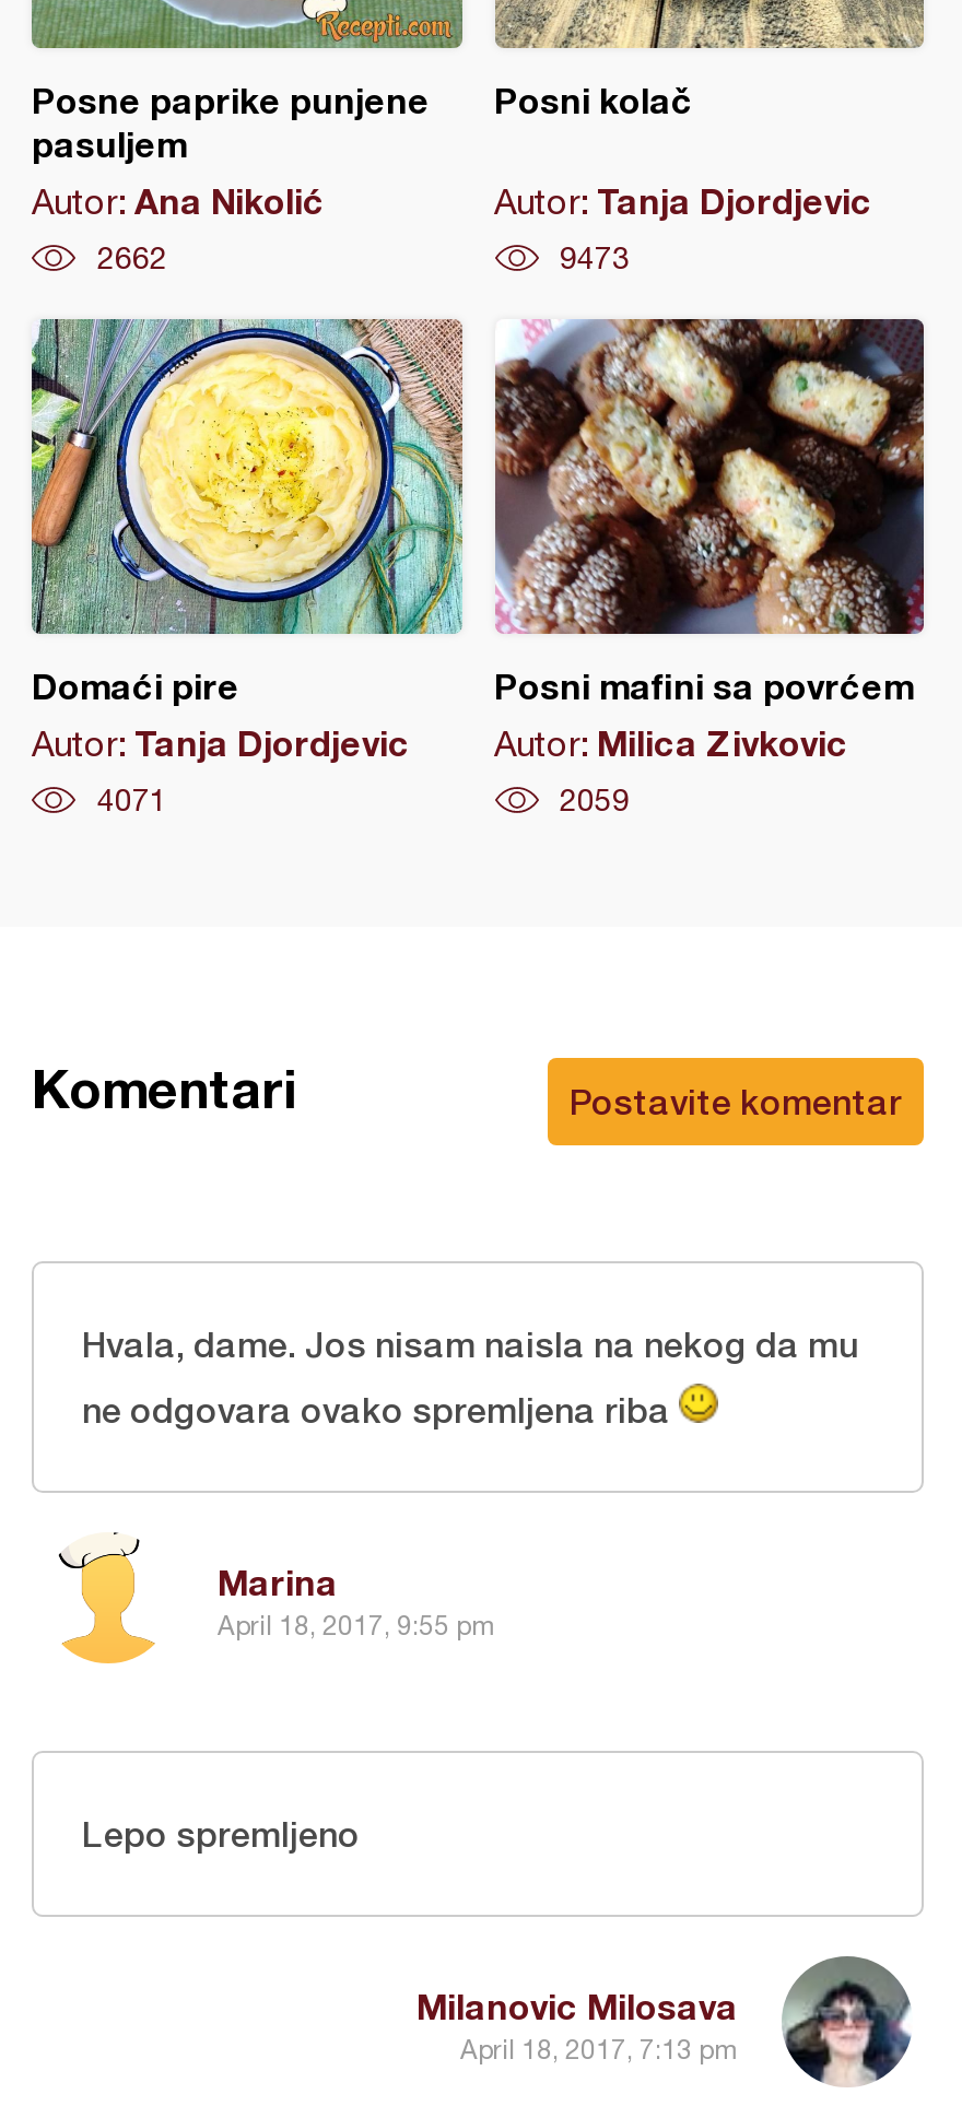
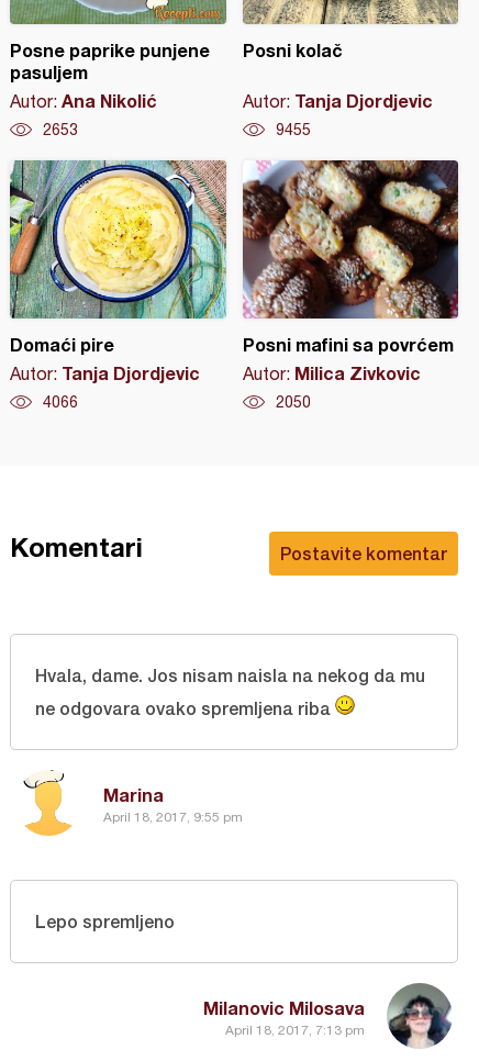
- 2662
+ 2653

- 9473
+ 9455

- 4071
+ 4066

- 2059
+ 2050
